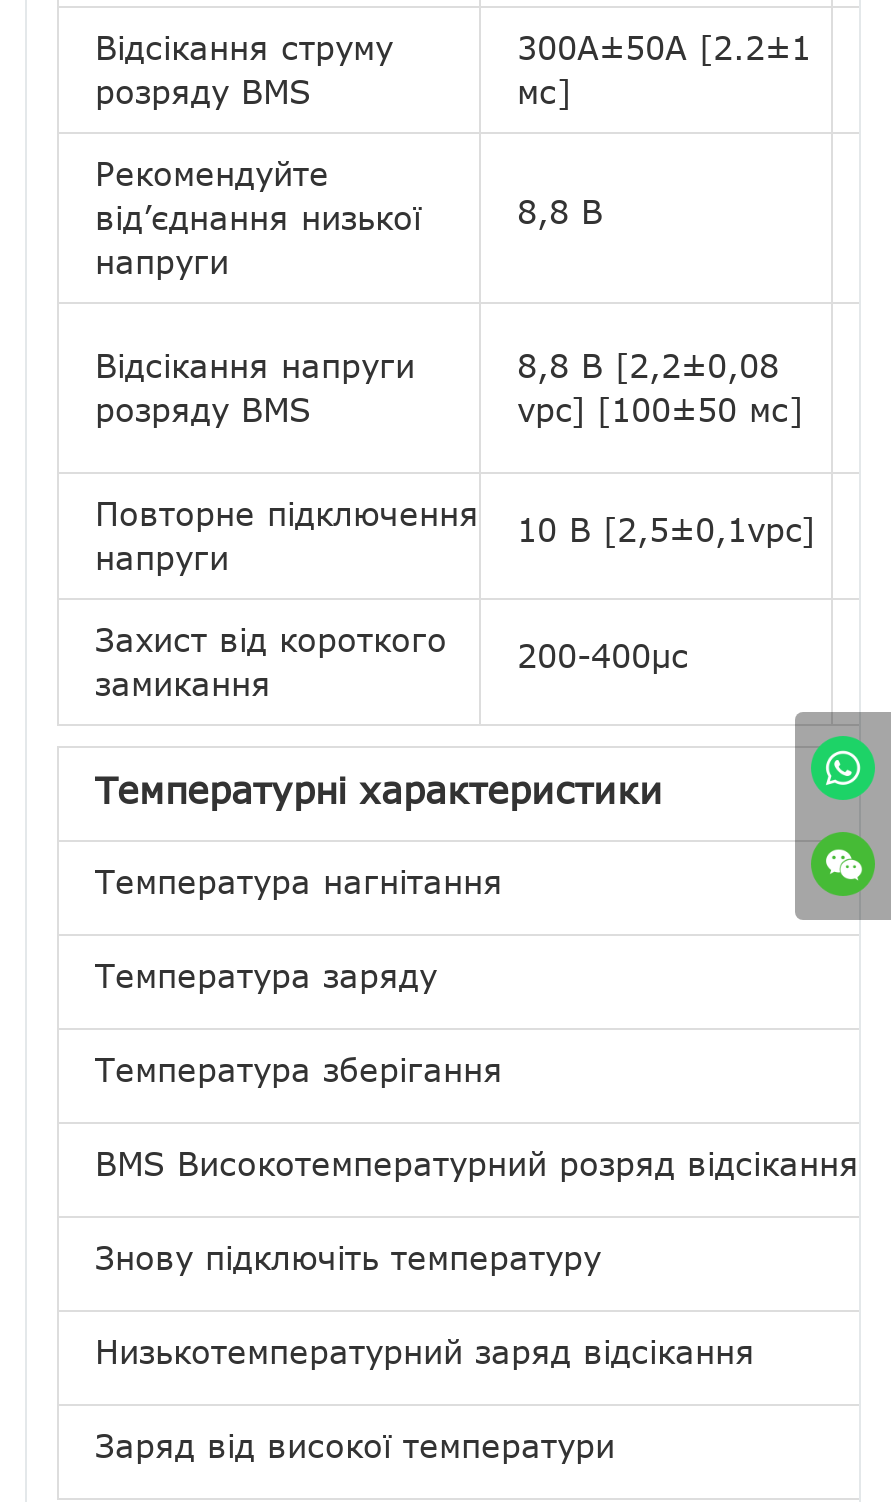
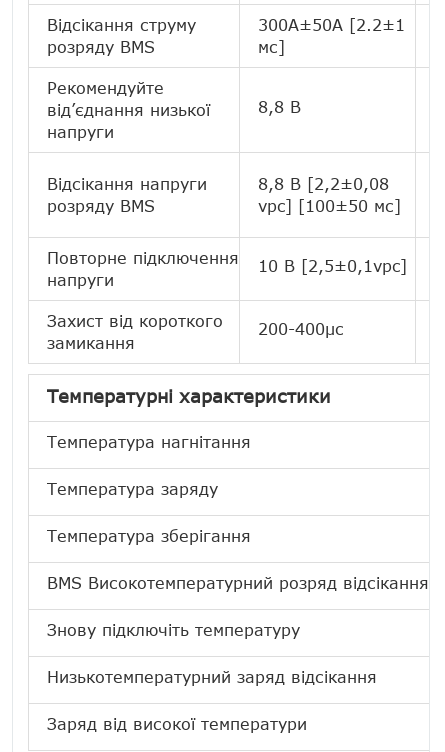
- [image]
